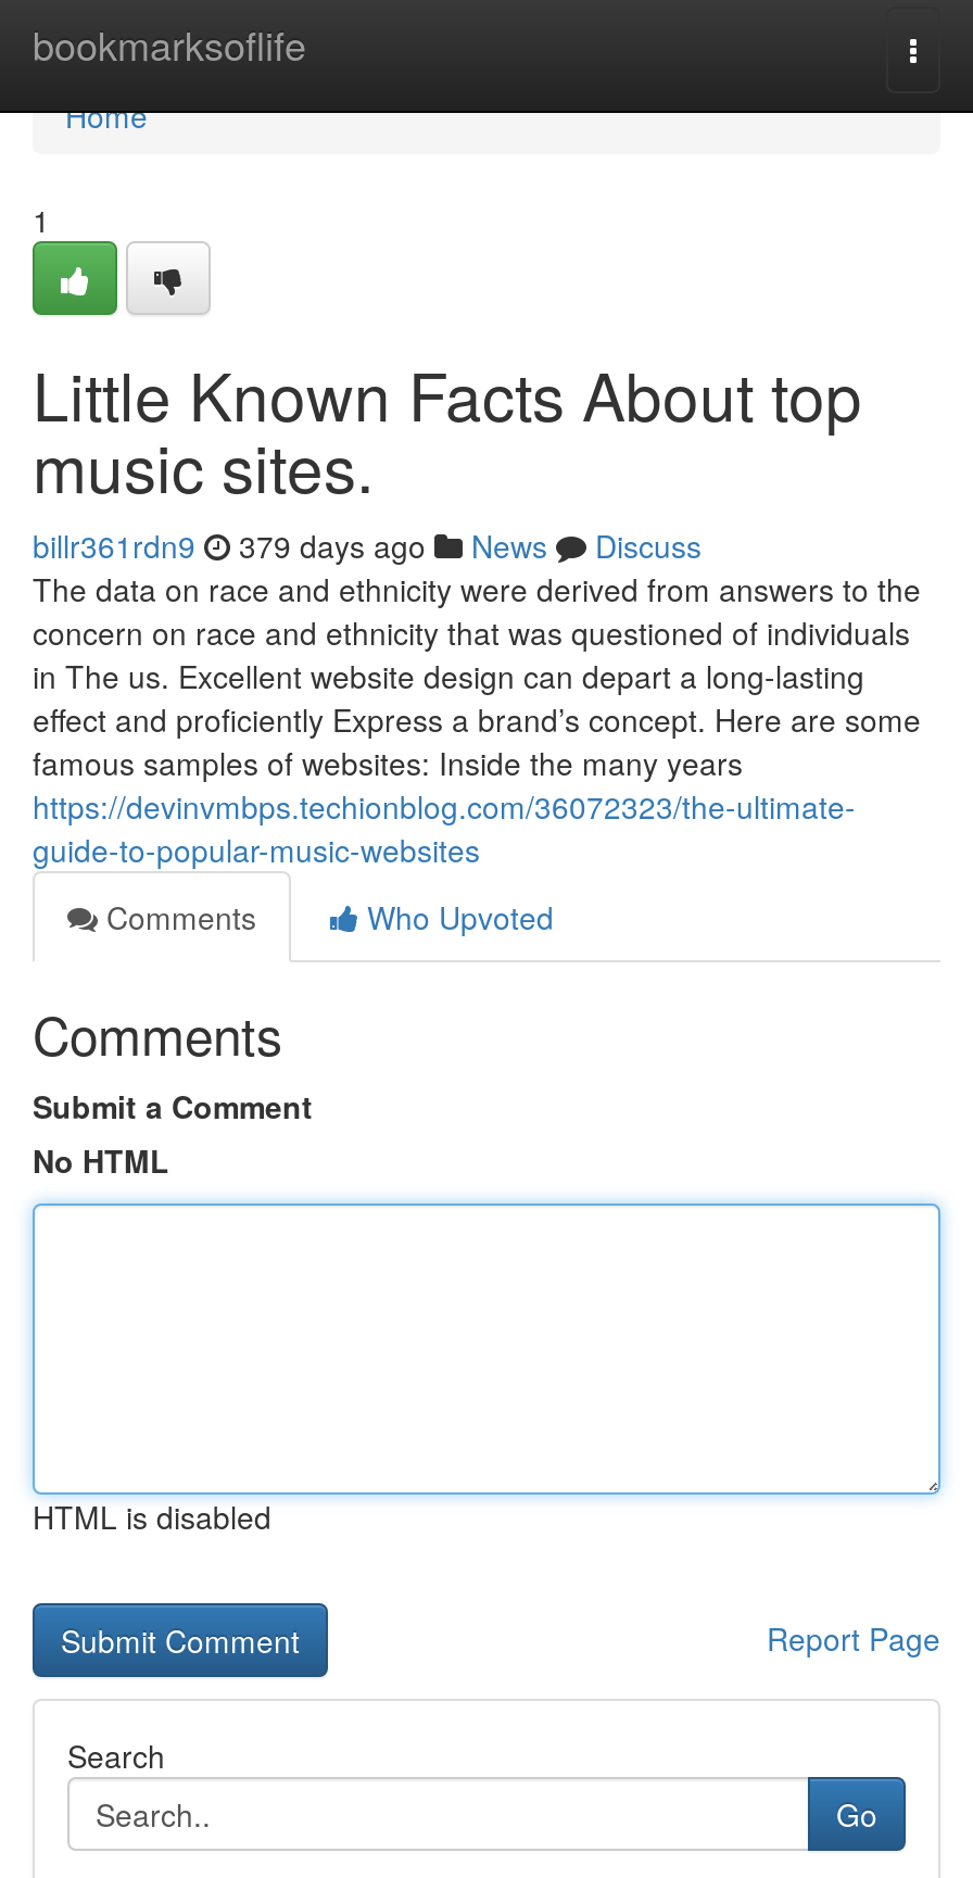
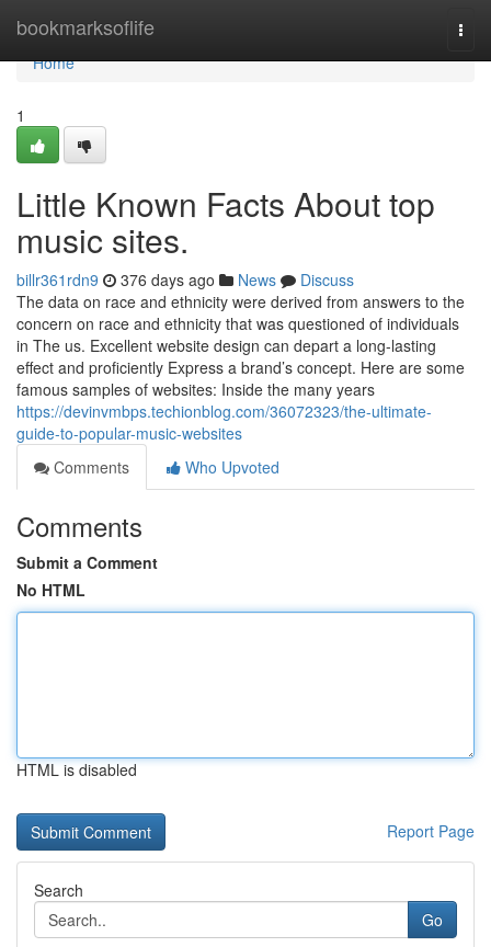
- billr361rdn9 379 days ago News Discuss
+ billr361rdn9 376 days ago News Discuss
